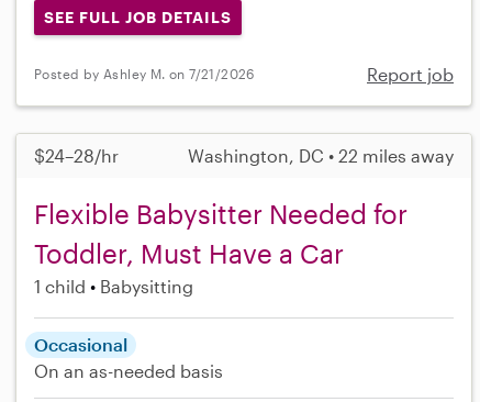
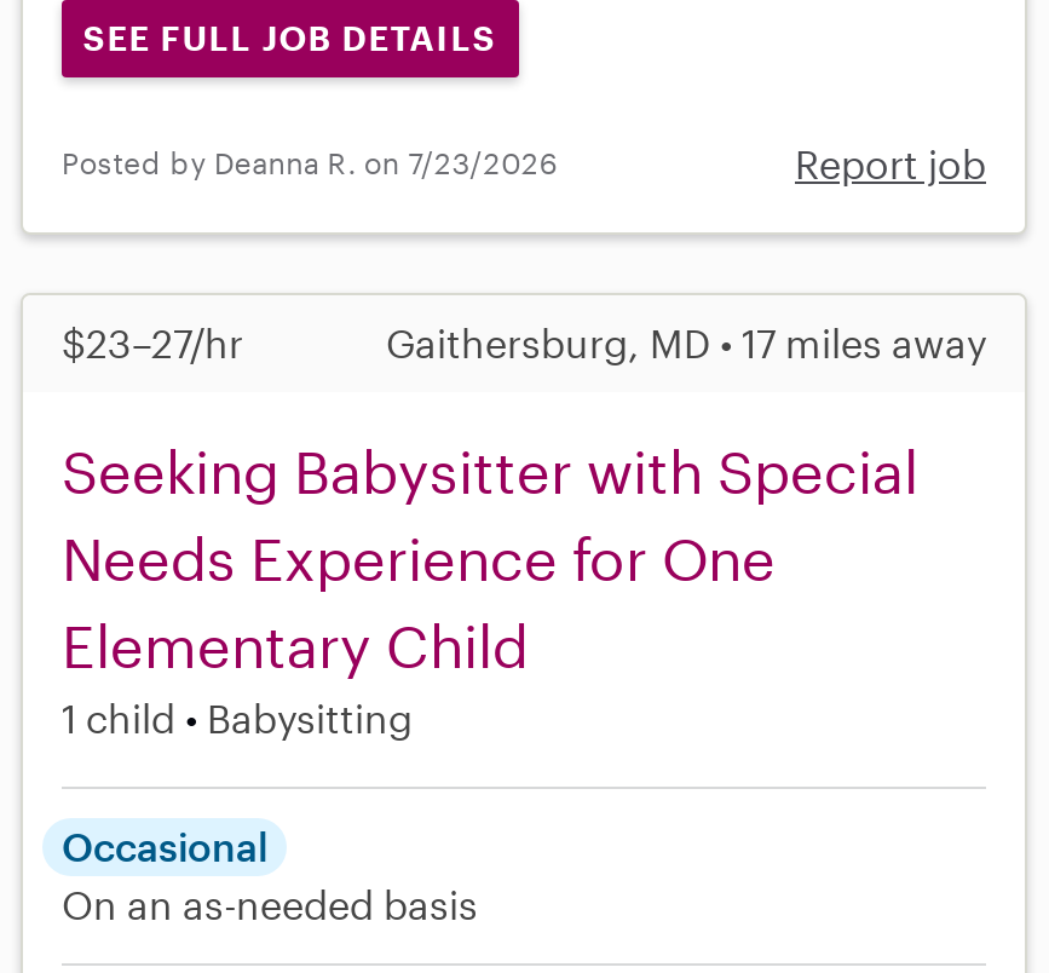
- Posted by Ashley M. on 7/21/2026
+ Posted by Deanna R. on 7/23/2026

- $24–28/hr
- Washington, DC • 22 miles away
+ $23–27/hr
+ Gaithersburg, MD • 17 miles away

- Flexible Babysitter Needed for
- Toddler, Must Have a Car
+ Seeking Babysitter with Special
+ Needs Experience for One
+ Elementary Child
